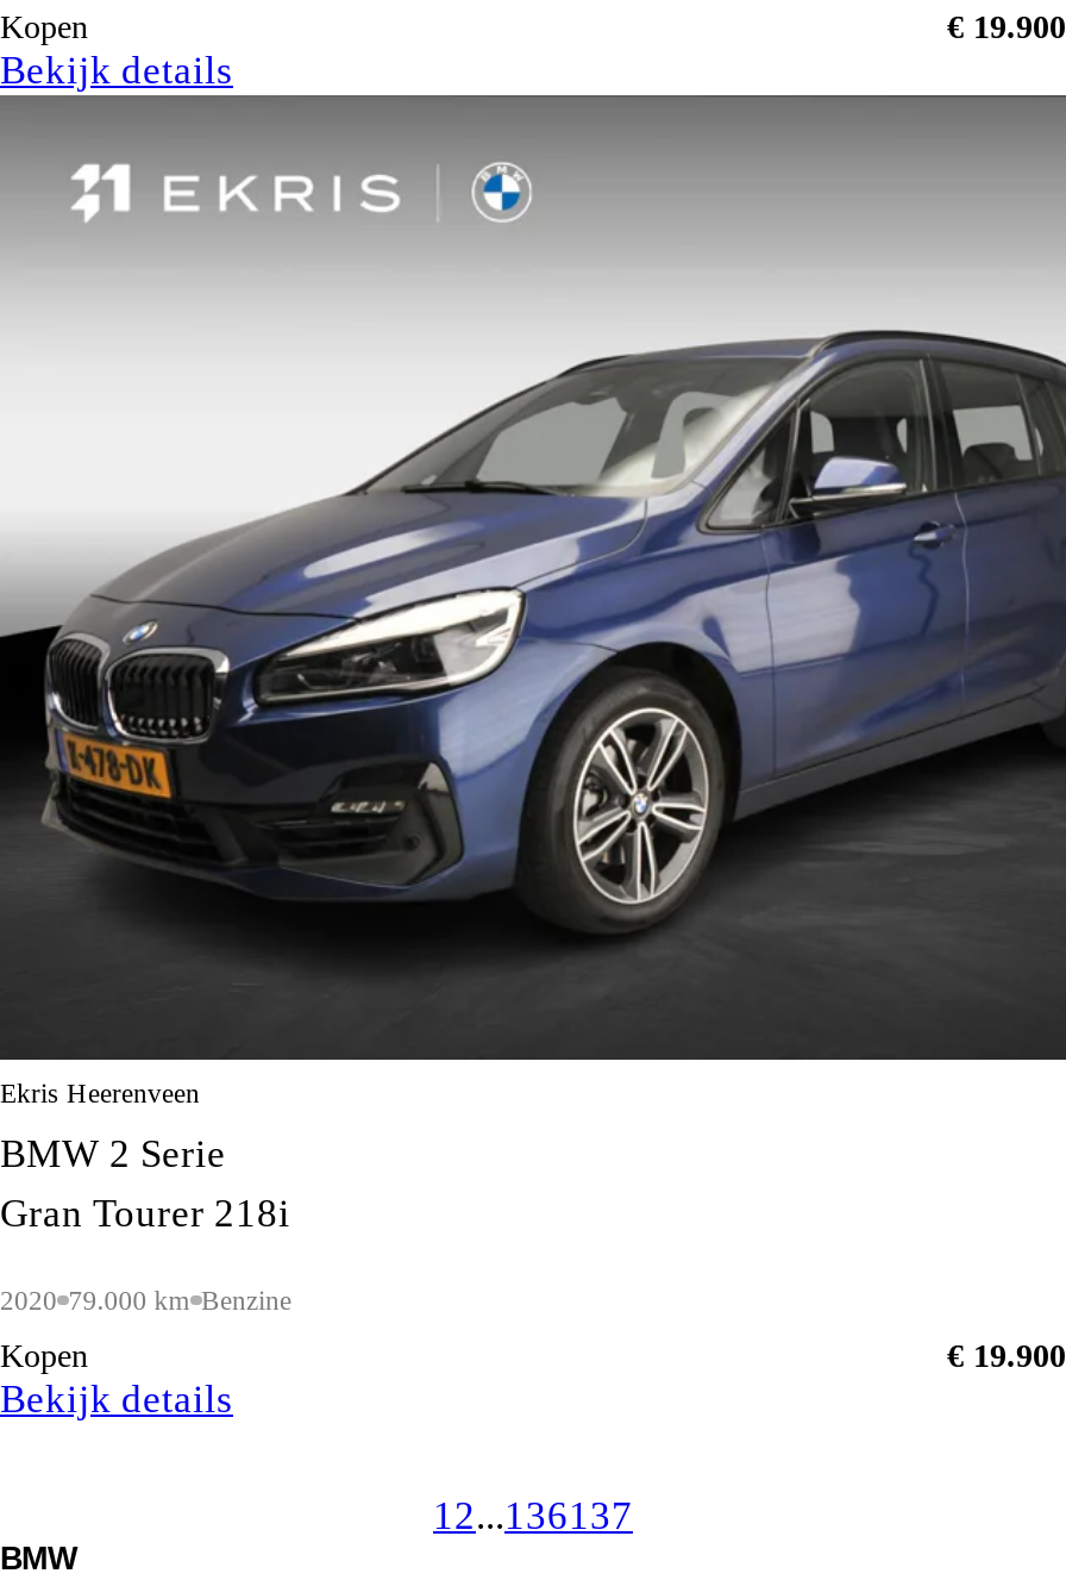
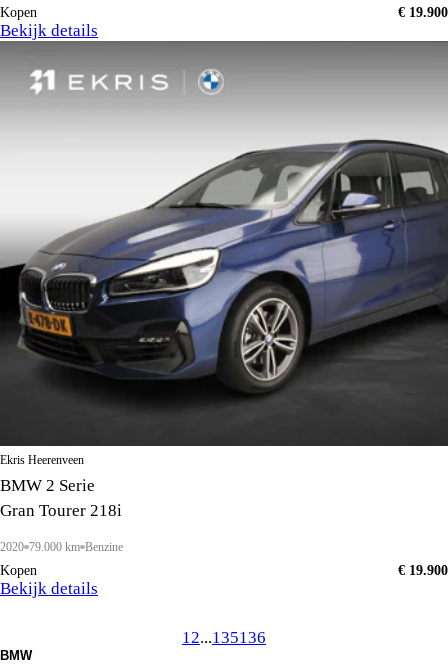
- 1 2...136137
+ 1 2...135136
